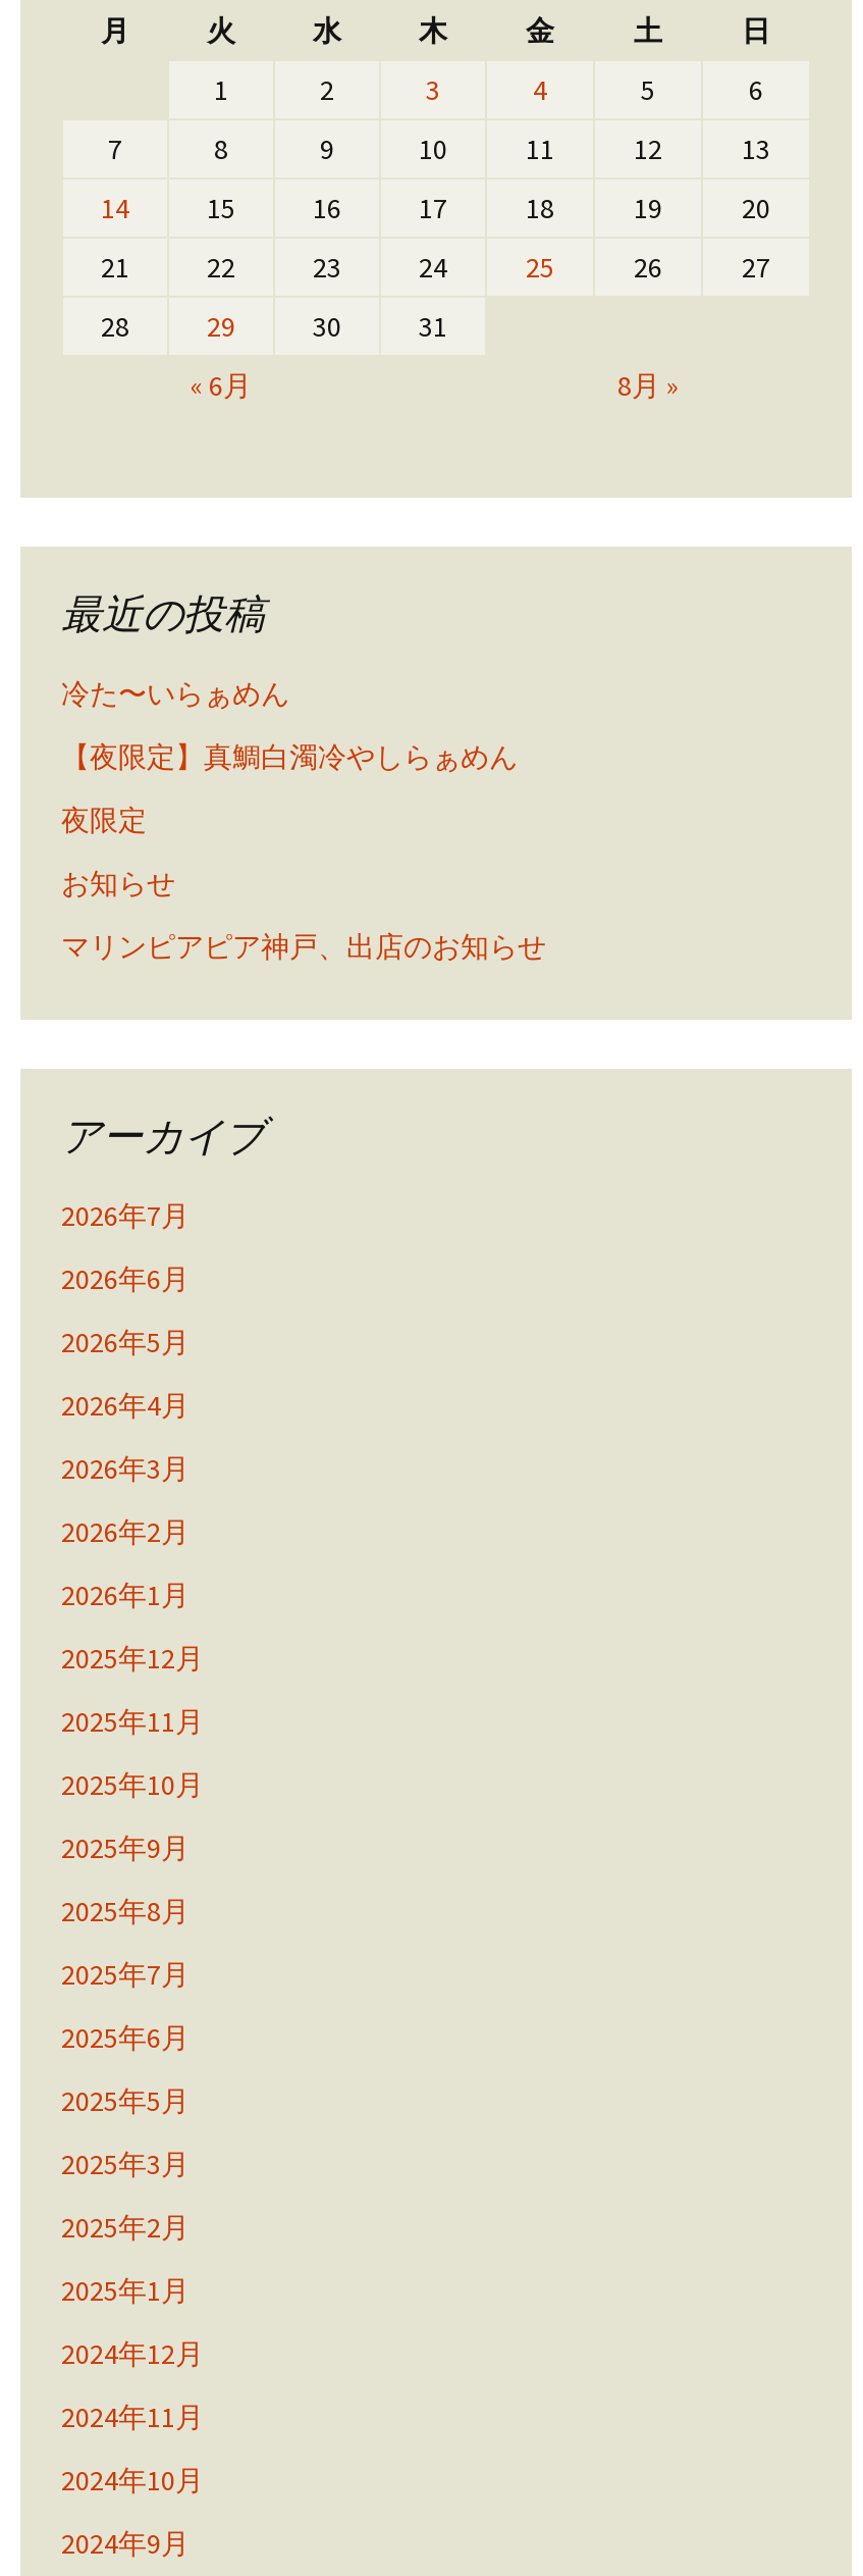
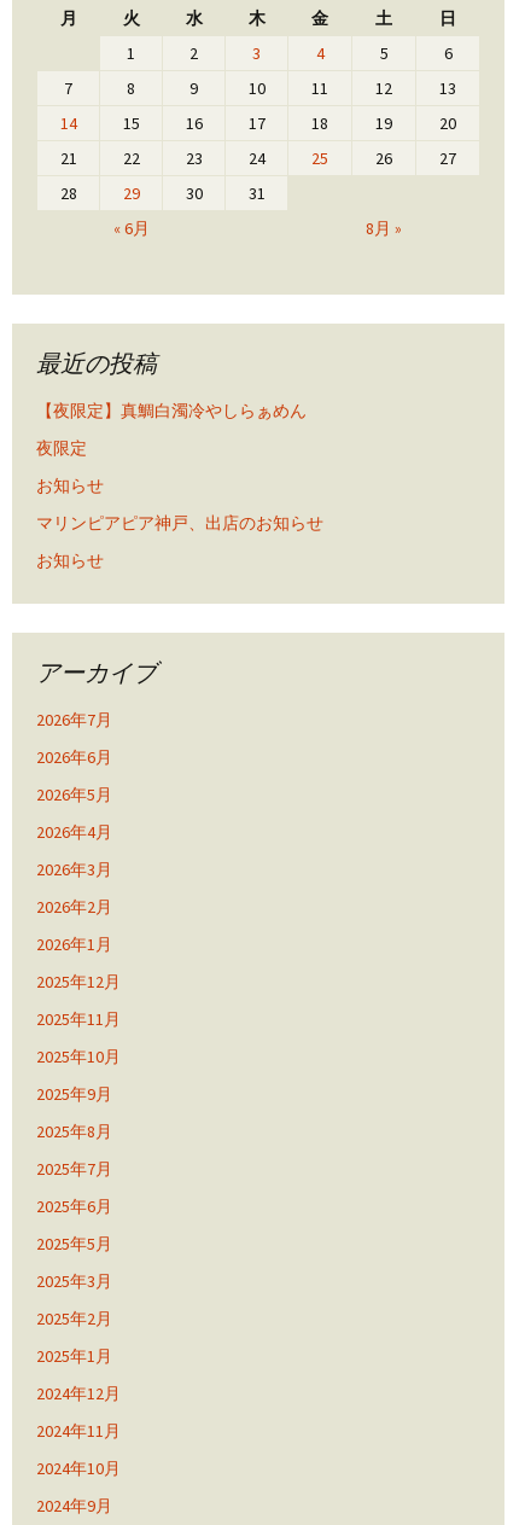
- 冷た〜いらぁめん

moved up: 【夜限定】真鯛白濁冷やしらぁめん | 夜限定 | お知らせ | マリンピアピア神戸、出店のお知らせ

+ お知らせ
